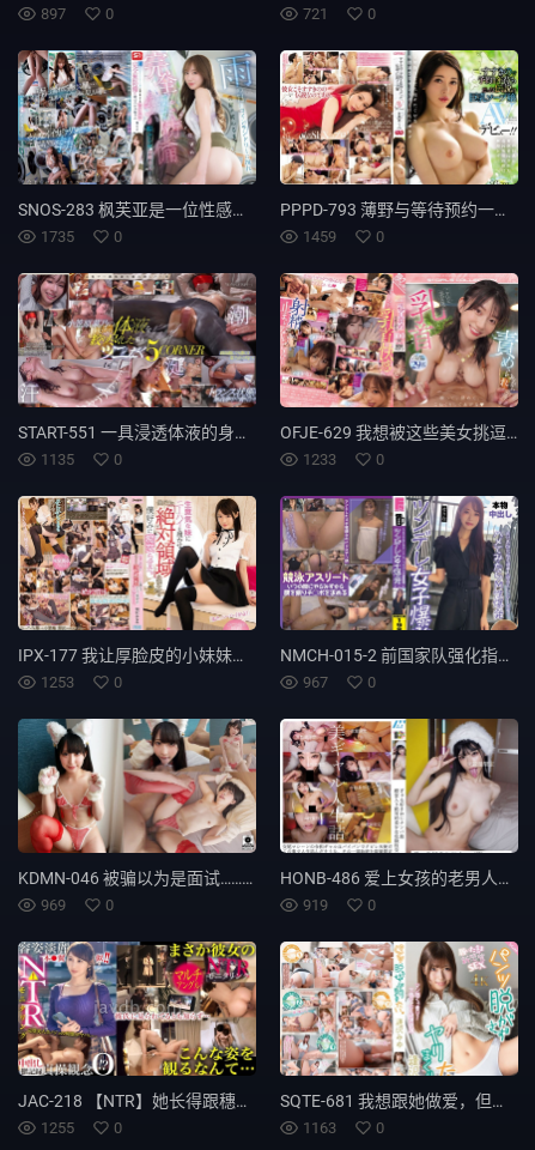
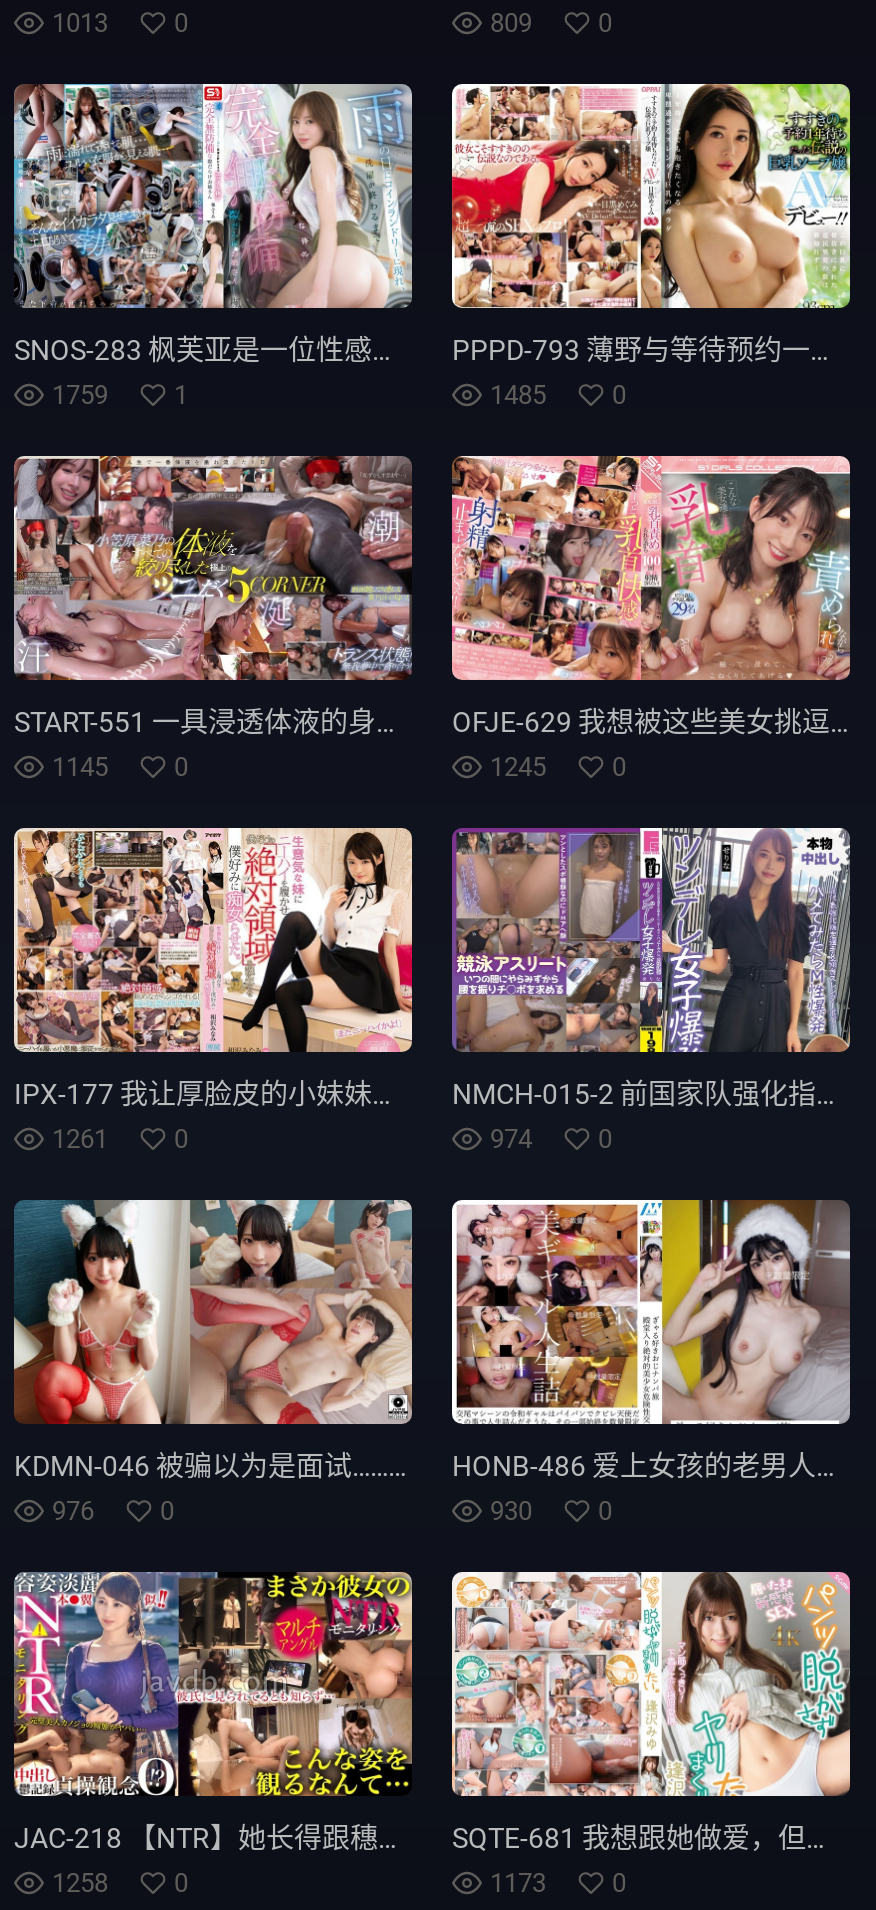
- 897
+ 1013

- 721
+ 809

- 1735
+ 1759

- 0
+ 1

- 1459
+ 1485

- 1135
+ 1145

- 1233
+ 1245

- 1253
+ 1261

- 967
+ 974

- 969
+ 976

- 919
+ 930

- 1255
+ 1258

- 1163
+ 1173
